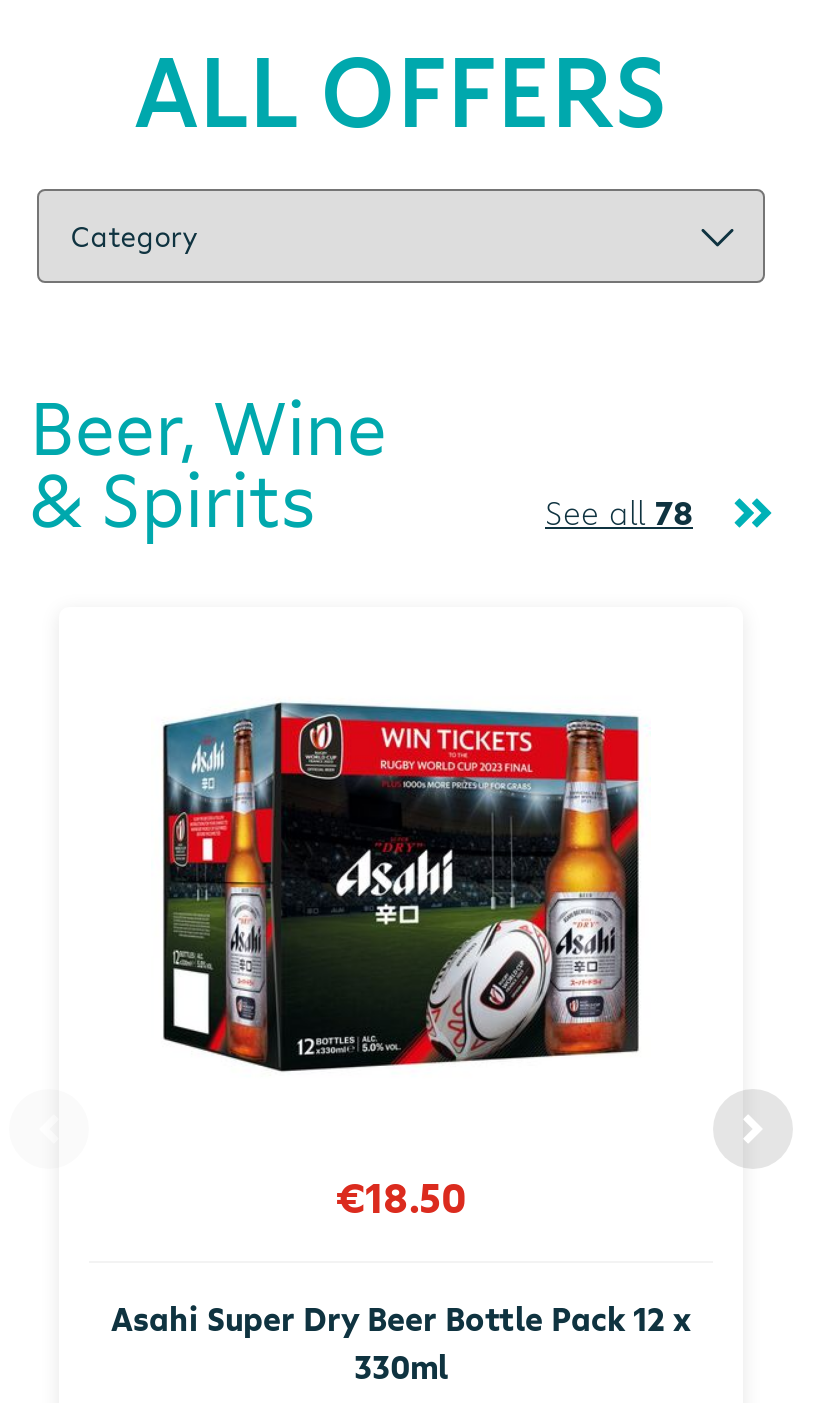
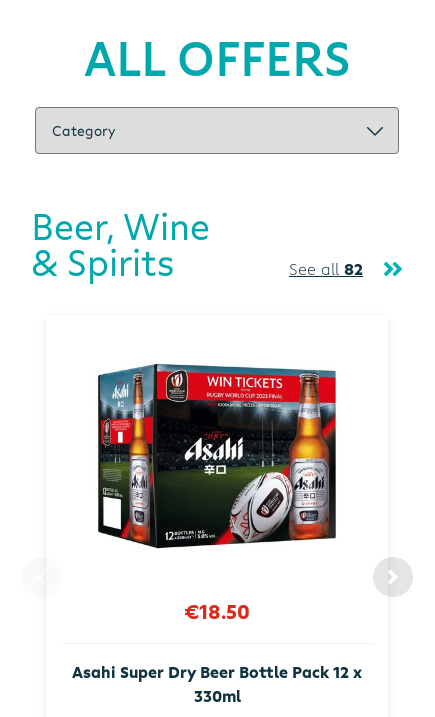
- See all 78
+ See all 82
